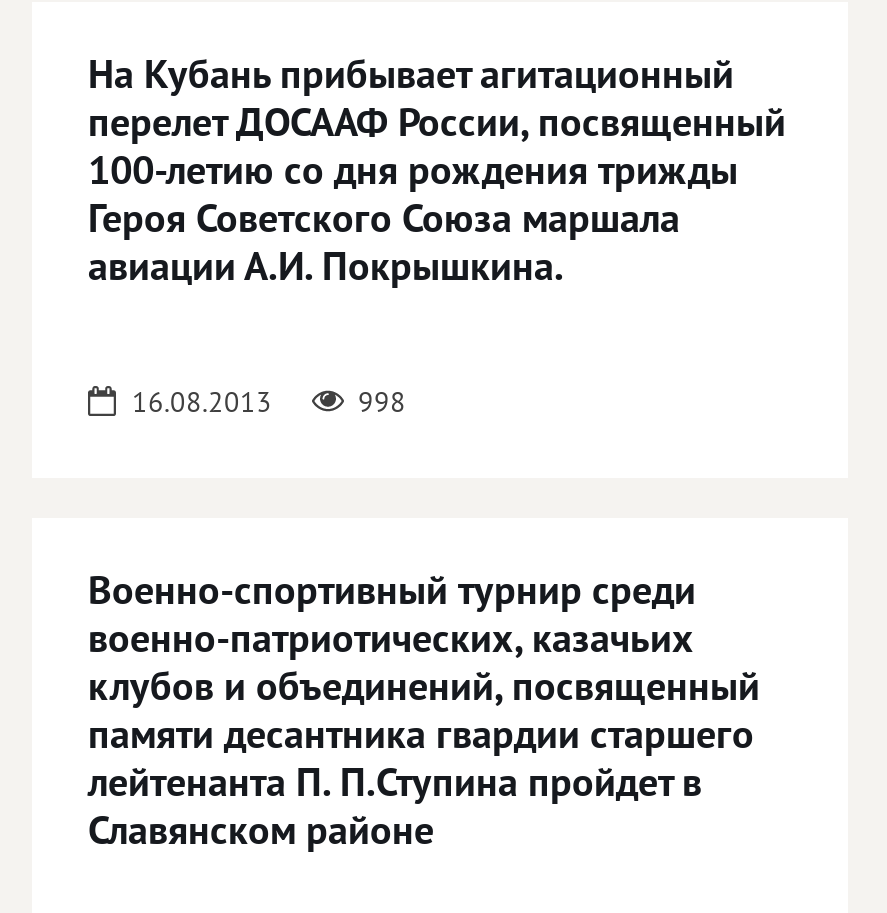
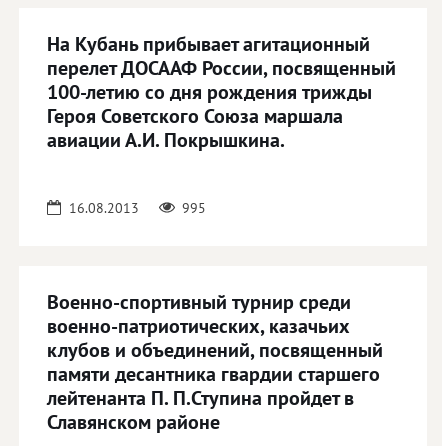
- 998
+ 995
